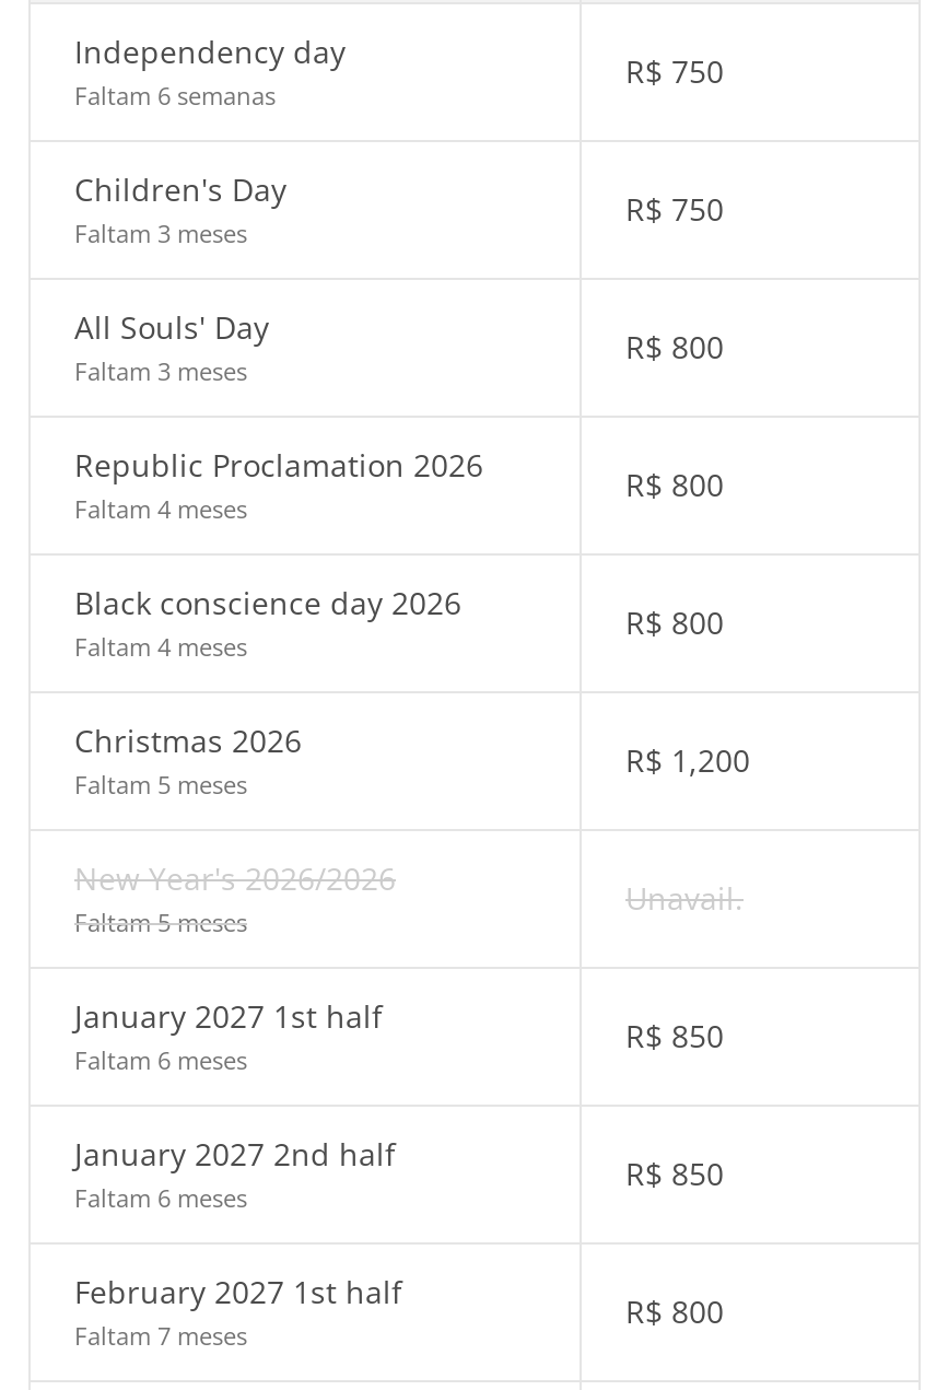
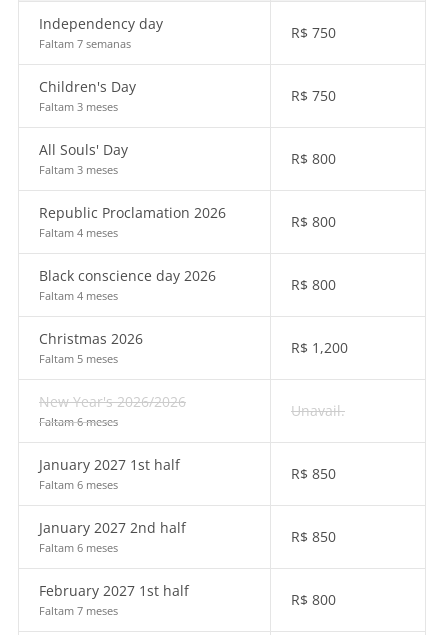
- Faltam 6 semanas
+ Faltam 7 semanas

- Faltam 5 meses
+ Faltam 6 meses
